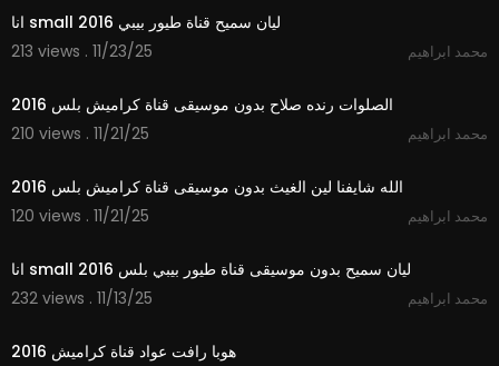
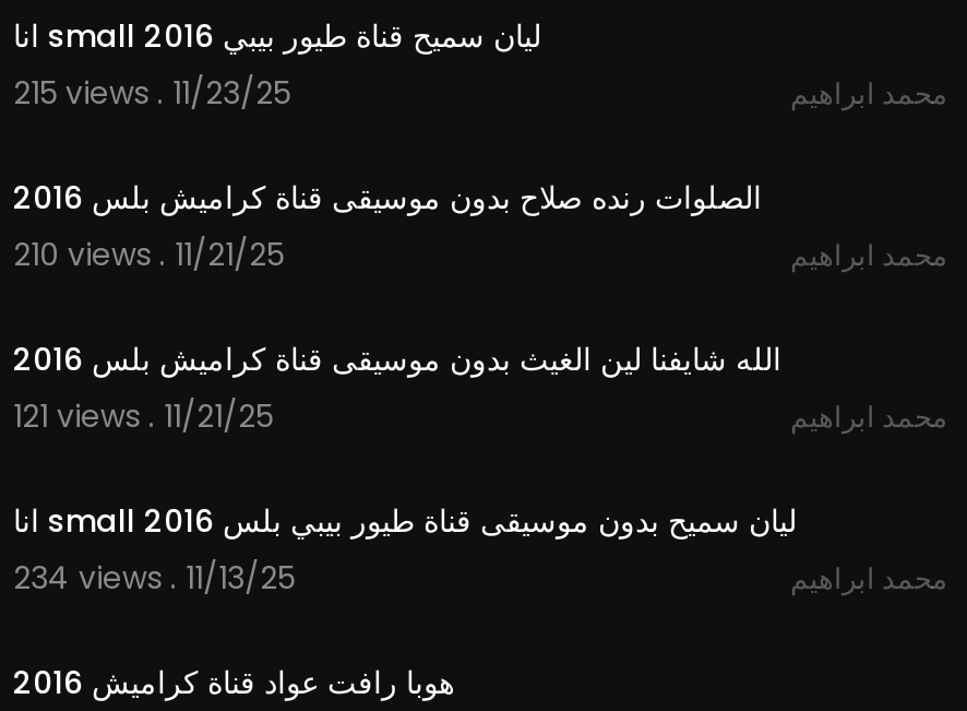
- 213 views . 11/23/25
+ 215 views . 11/23/25

- 120 views . 11/21/25
+ 121 views . 11/21/25

- 232 views . 11/13/25
+ 234 views . 11/13/25
